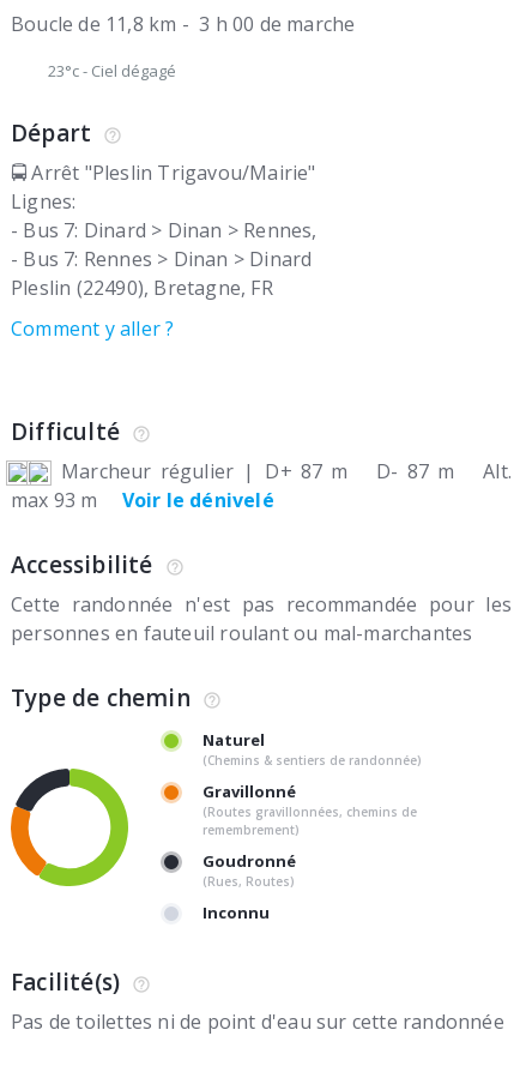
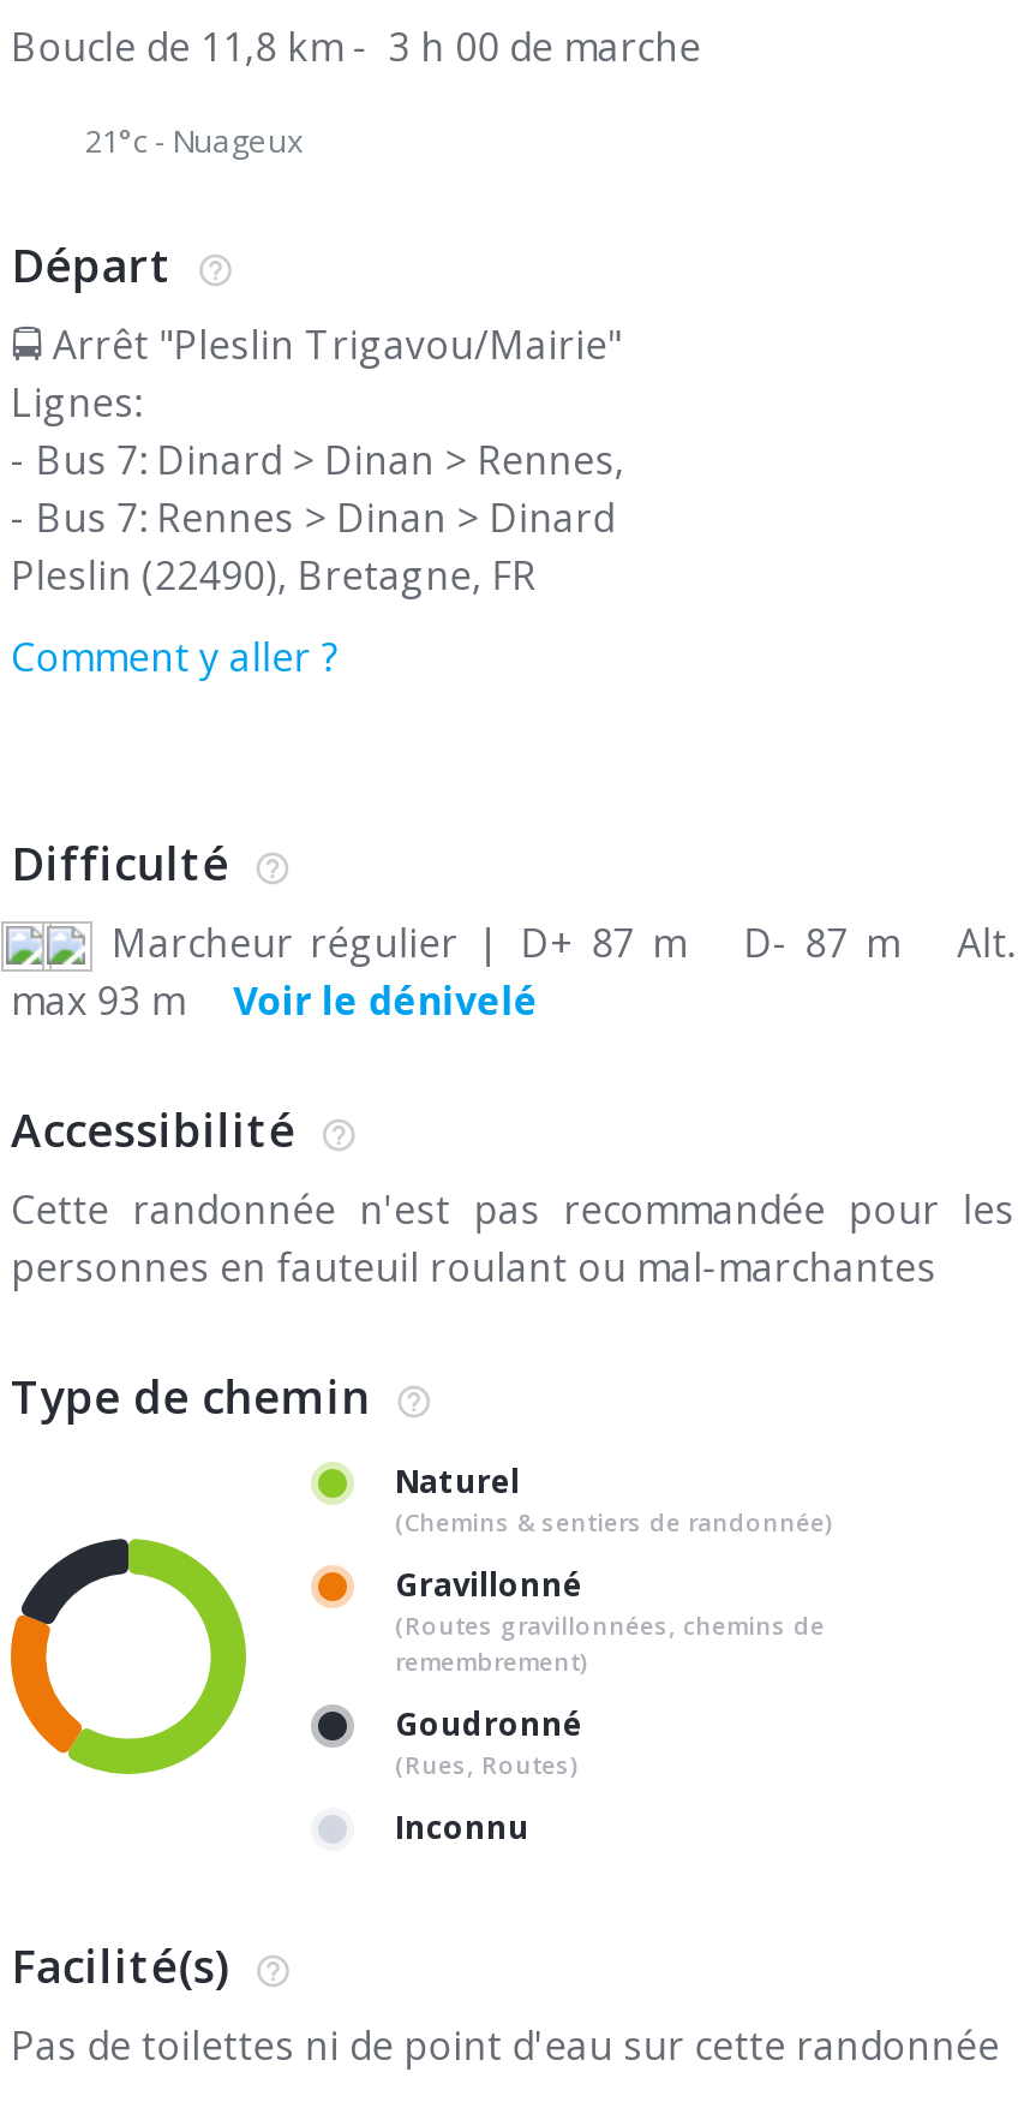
- 23°c - Ciel dégagé
+ 21°c - Nuageux
